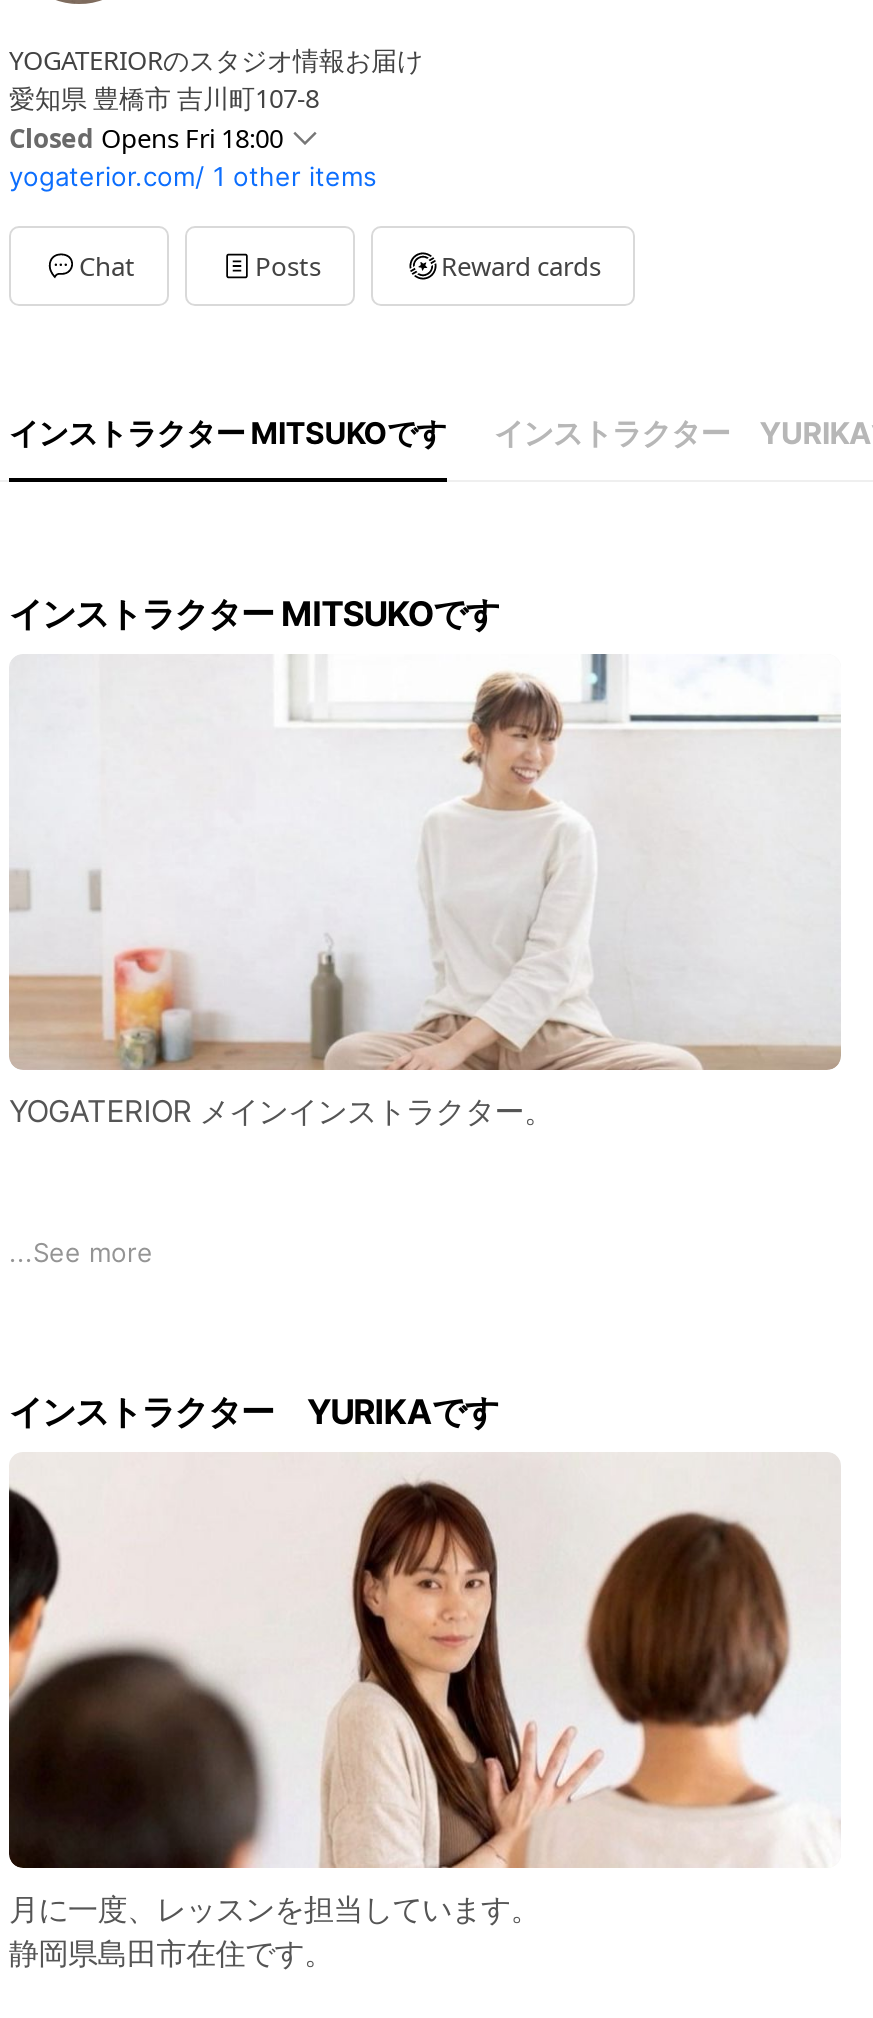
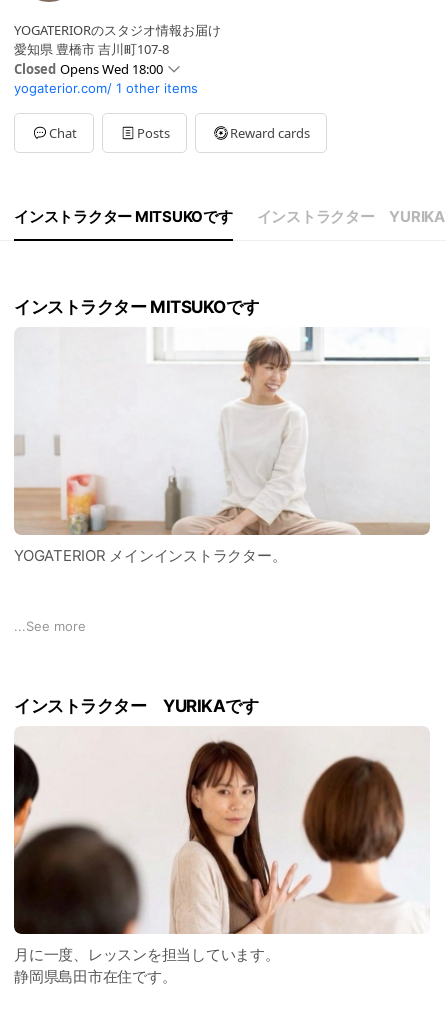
- Closed Opens Fri 18:00
+ Closed Opens Wed 18:00
